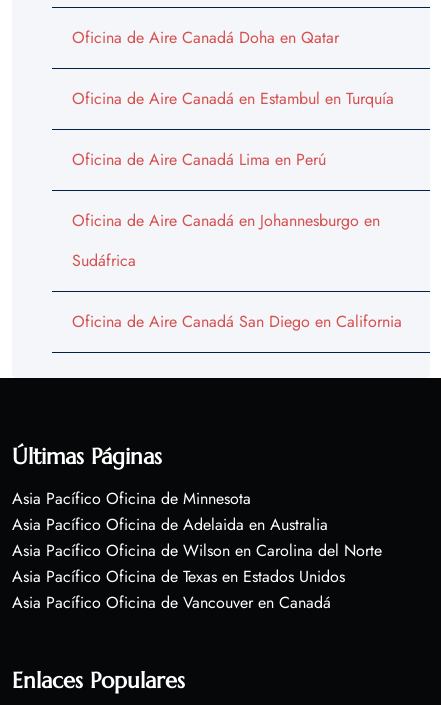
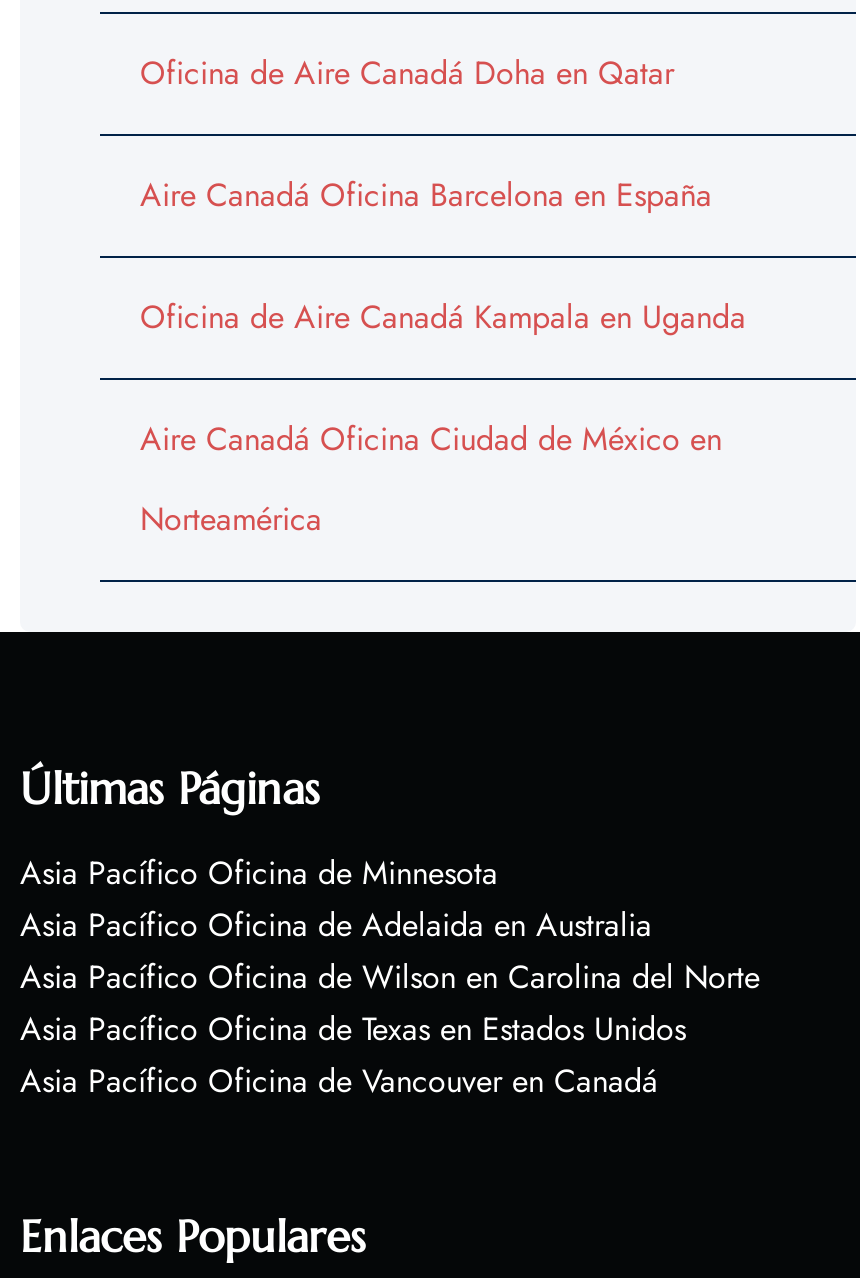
- Oficina de Aire Canadá en Estambul en Turquía
- Oficina de Aire Canadá Lima en Perú
- Oficina de Aire Canadá en Johannesburgo en
- Sudáfrica
- Oficina de Aire Canadá San Diego en California
+ Aire Canadá Oficina Barcelona en España
+ Oficina de Aire Canadá Kampala en Uganda
+ Aire Canadá Oficina Ciudad de México en
+ Norteamérica
